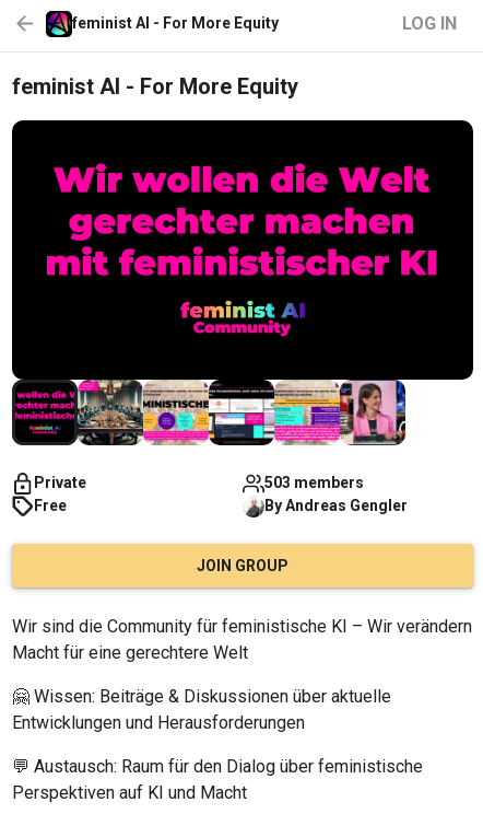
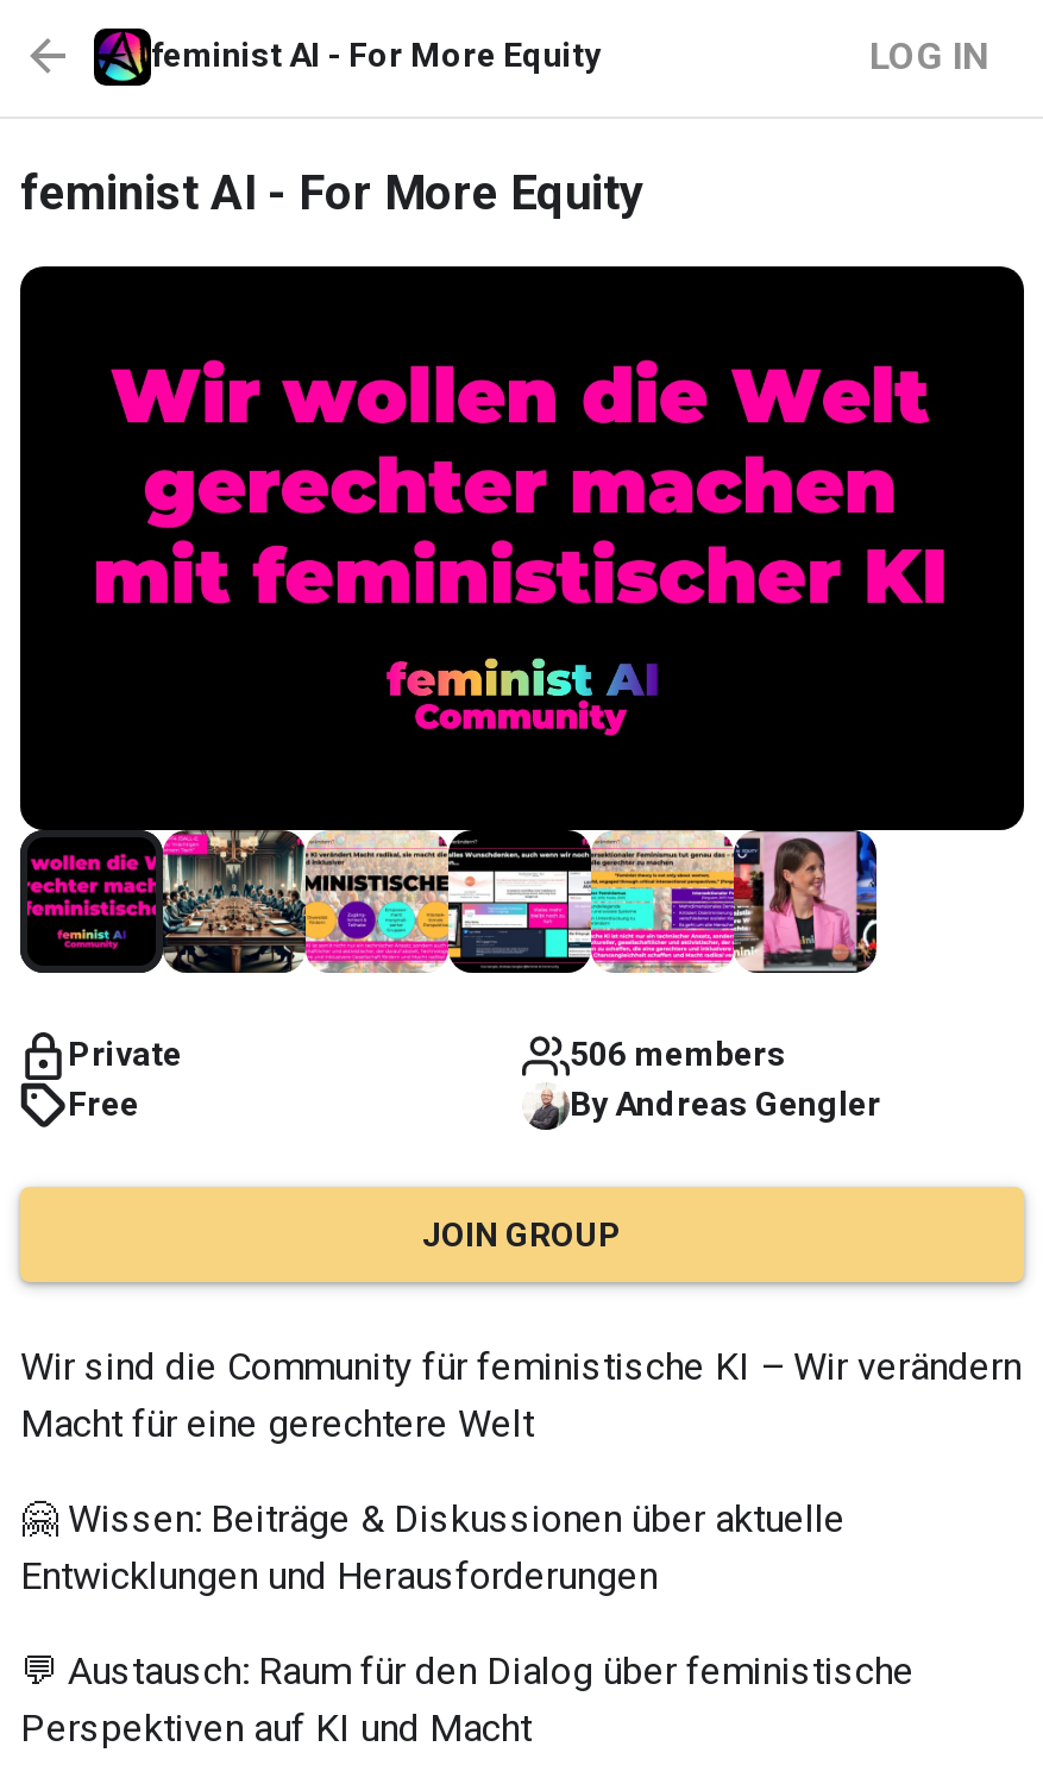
- 503 members
+ 506 members
